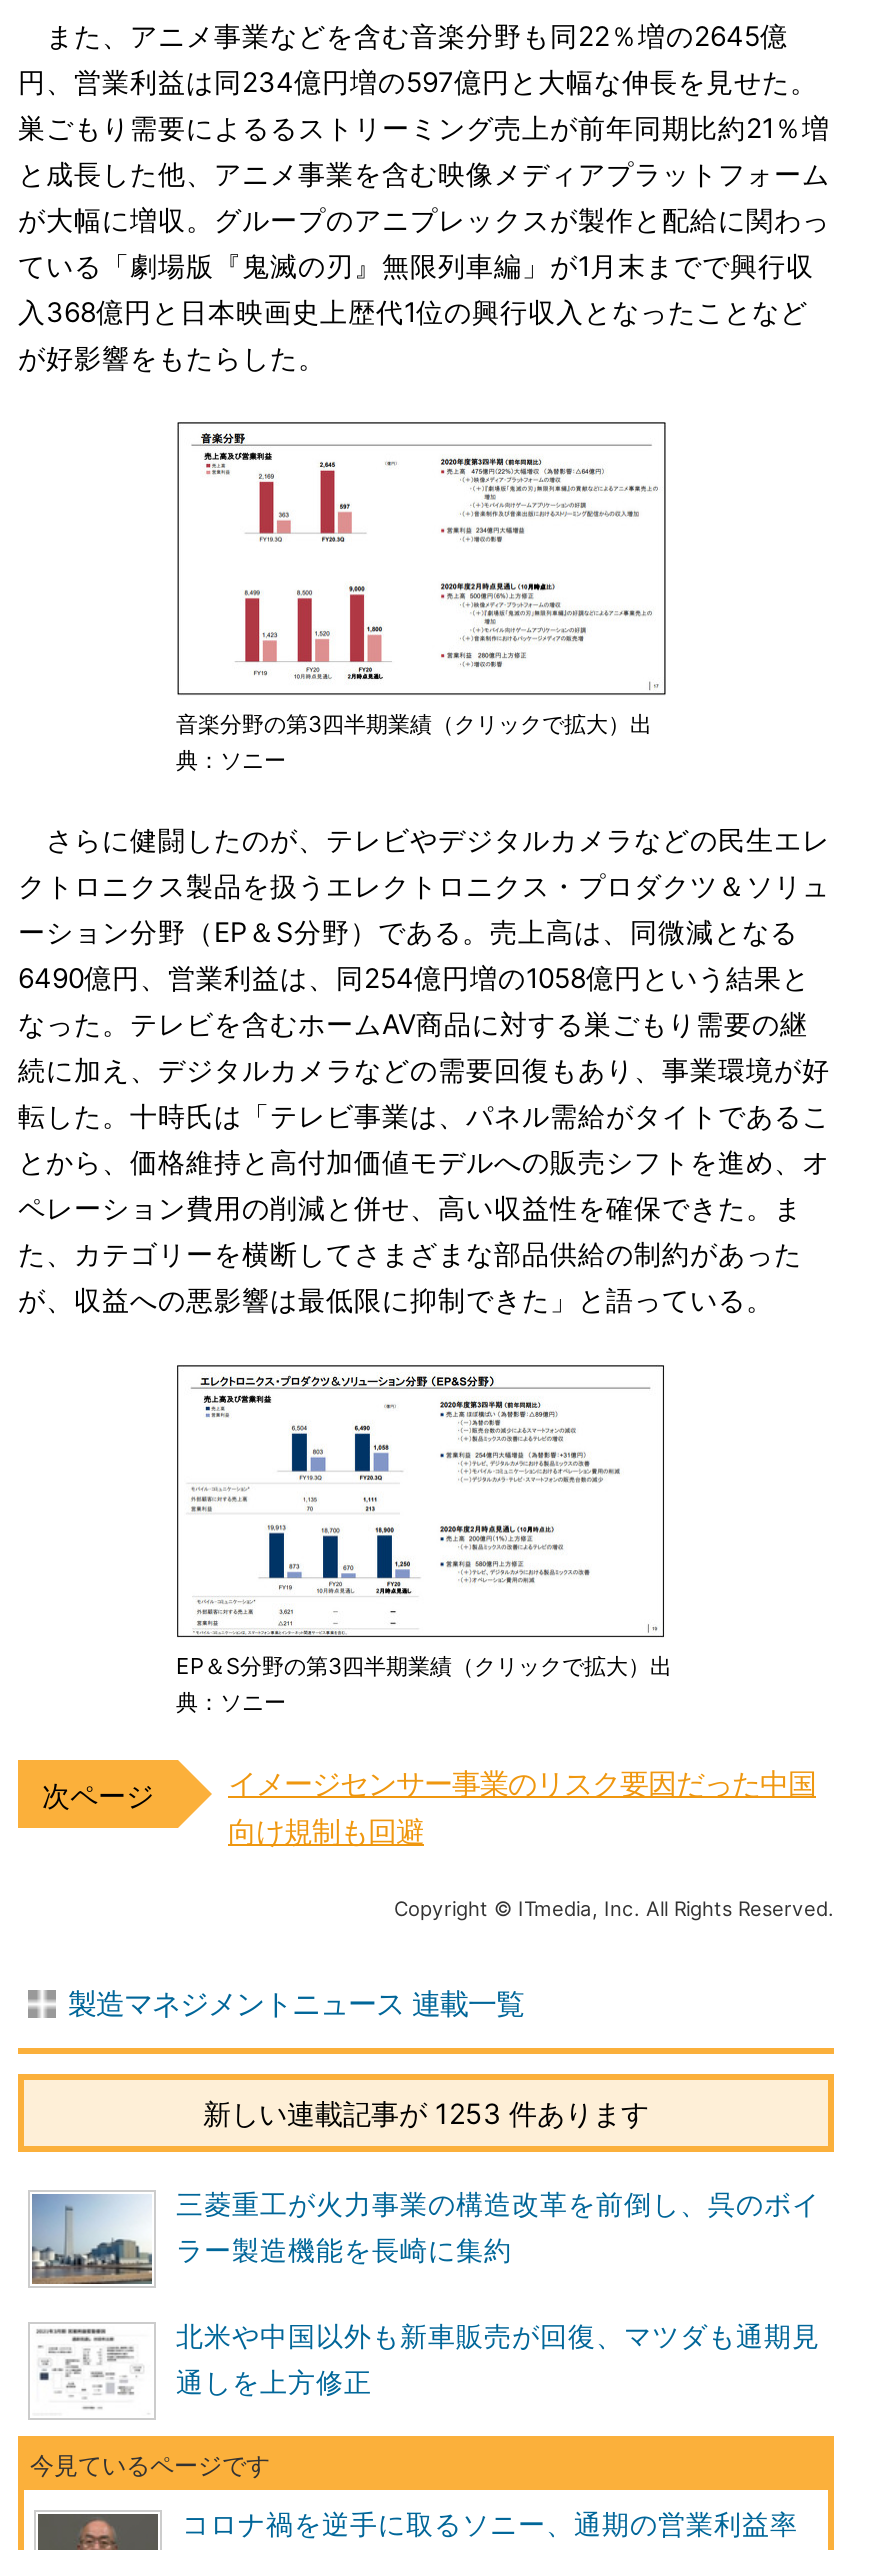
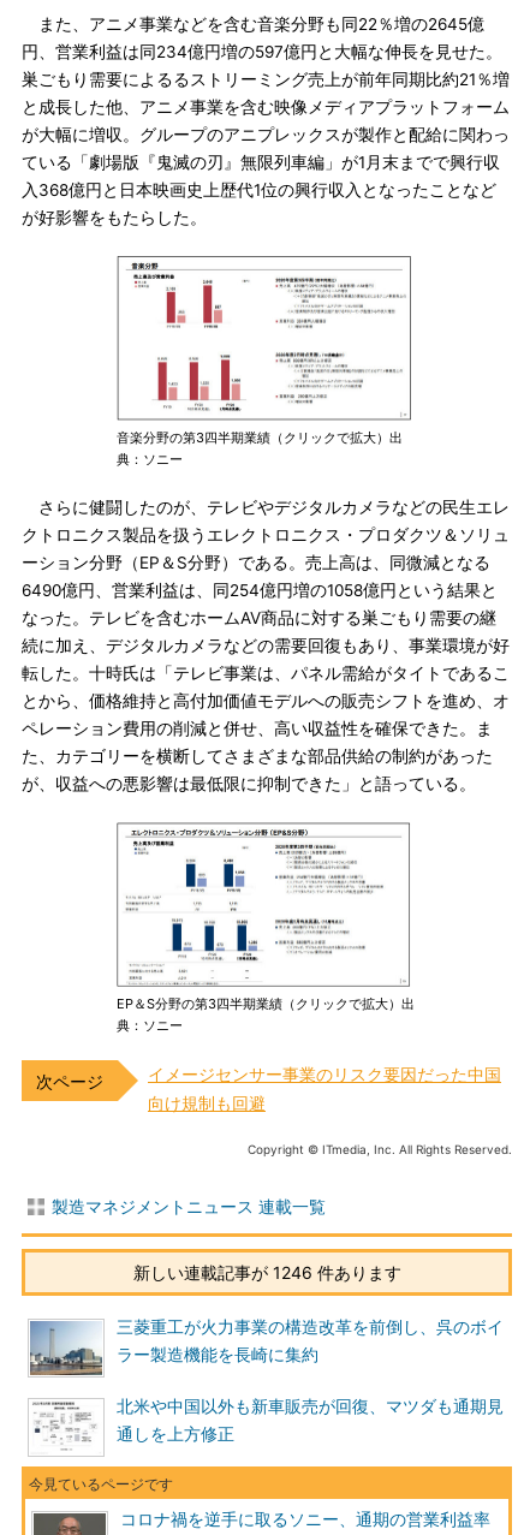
- 新しい連載記事が 1253 件あります
+ 新しい連載記事が 1246 件あります
